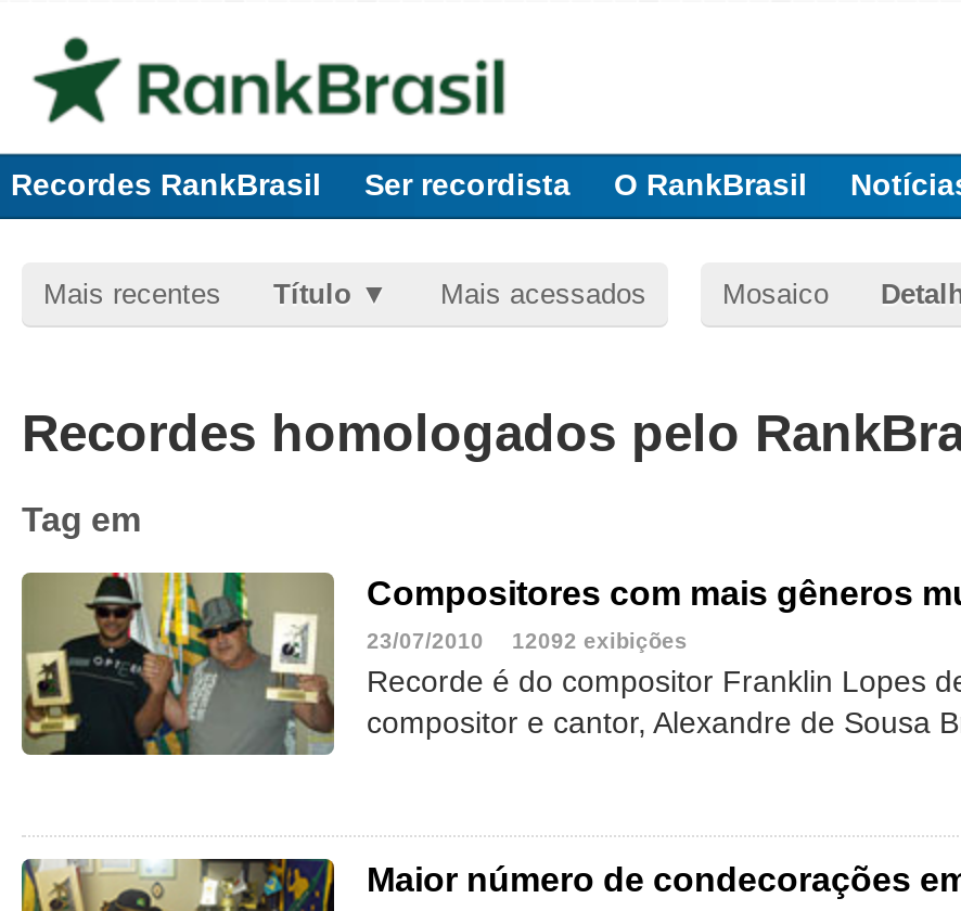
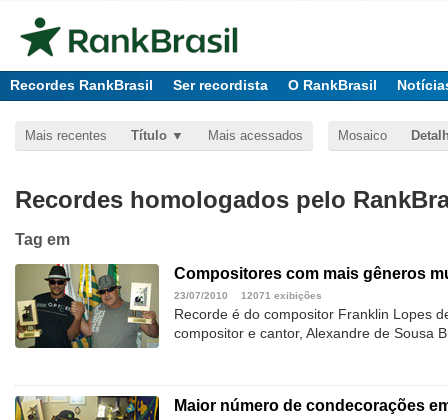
- 23/07/2010 12092 exibições
+ 23/07/2010 12071 exibições
